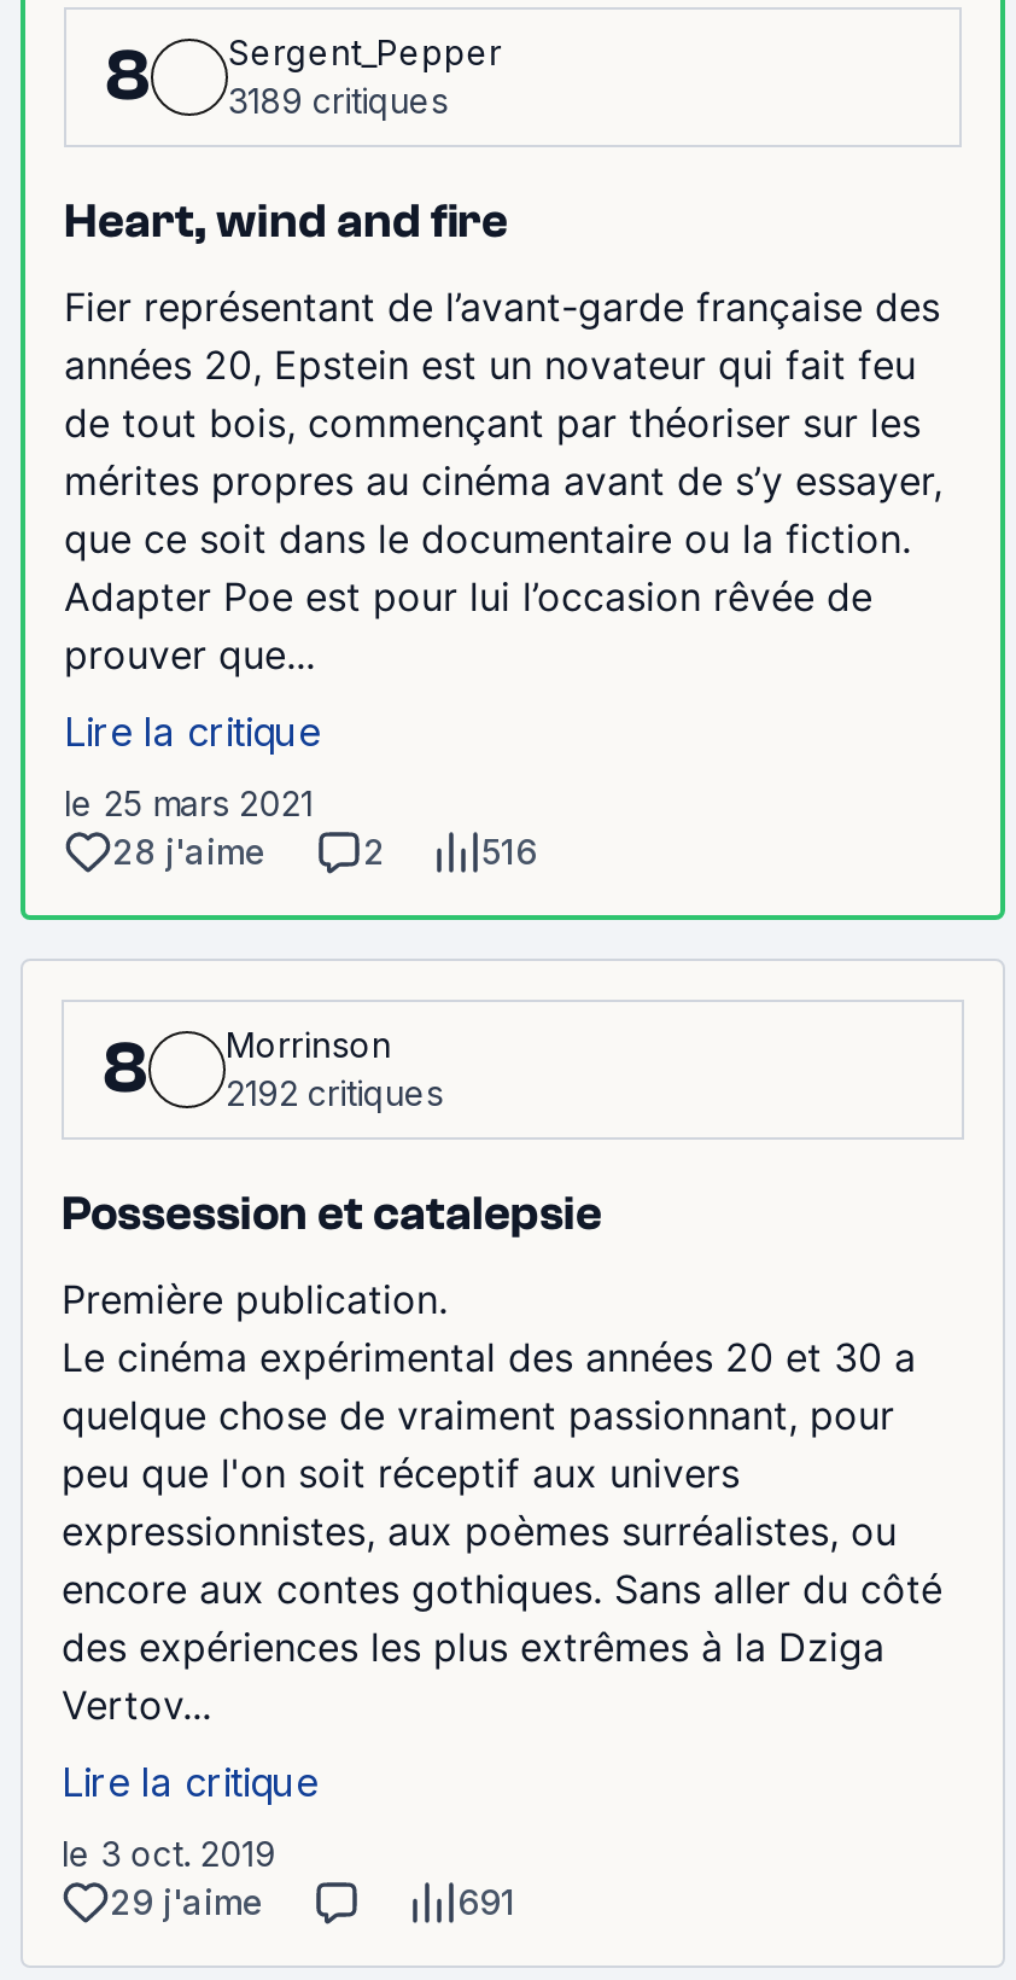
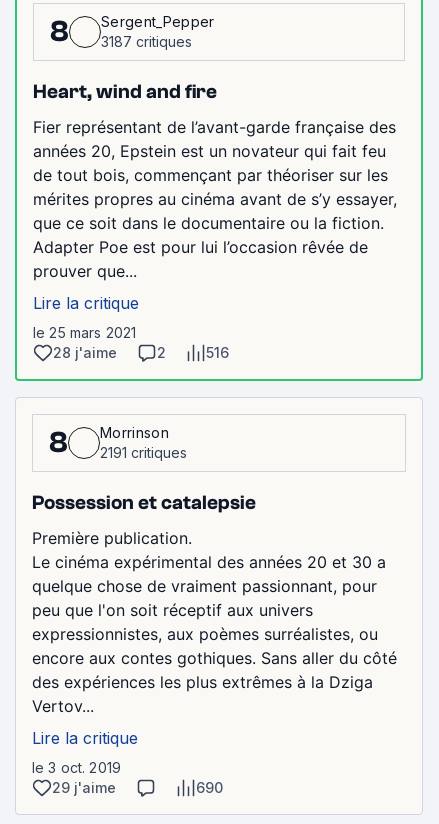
- 8 3189 critiques Sergent_Pepper
+ 8 3187 critiques Sergent_Pepper

- 8 2192 critiques Morrinson
+ 8 2191 critiques Morrinson

- 691
+ 690
